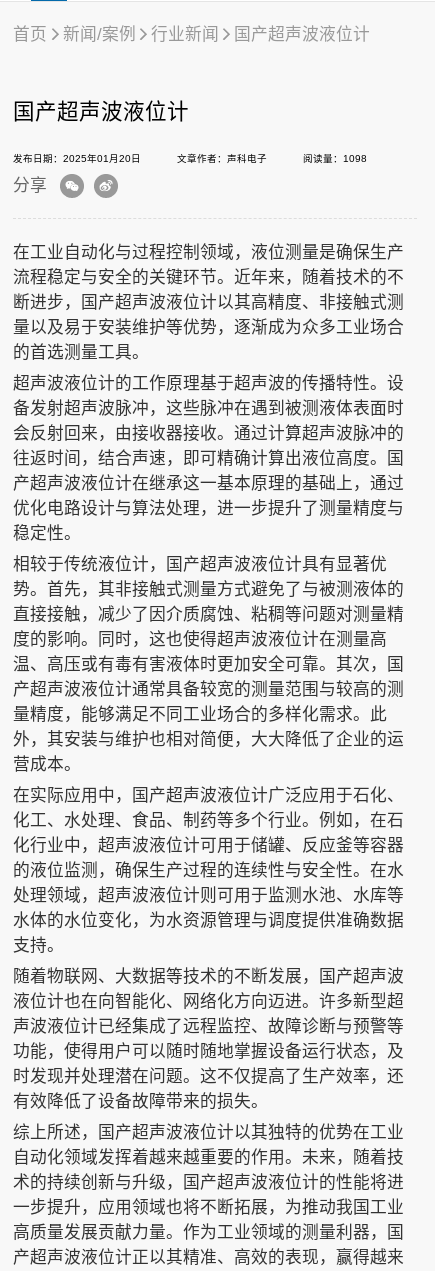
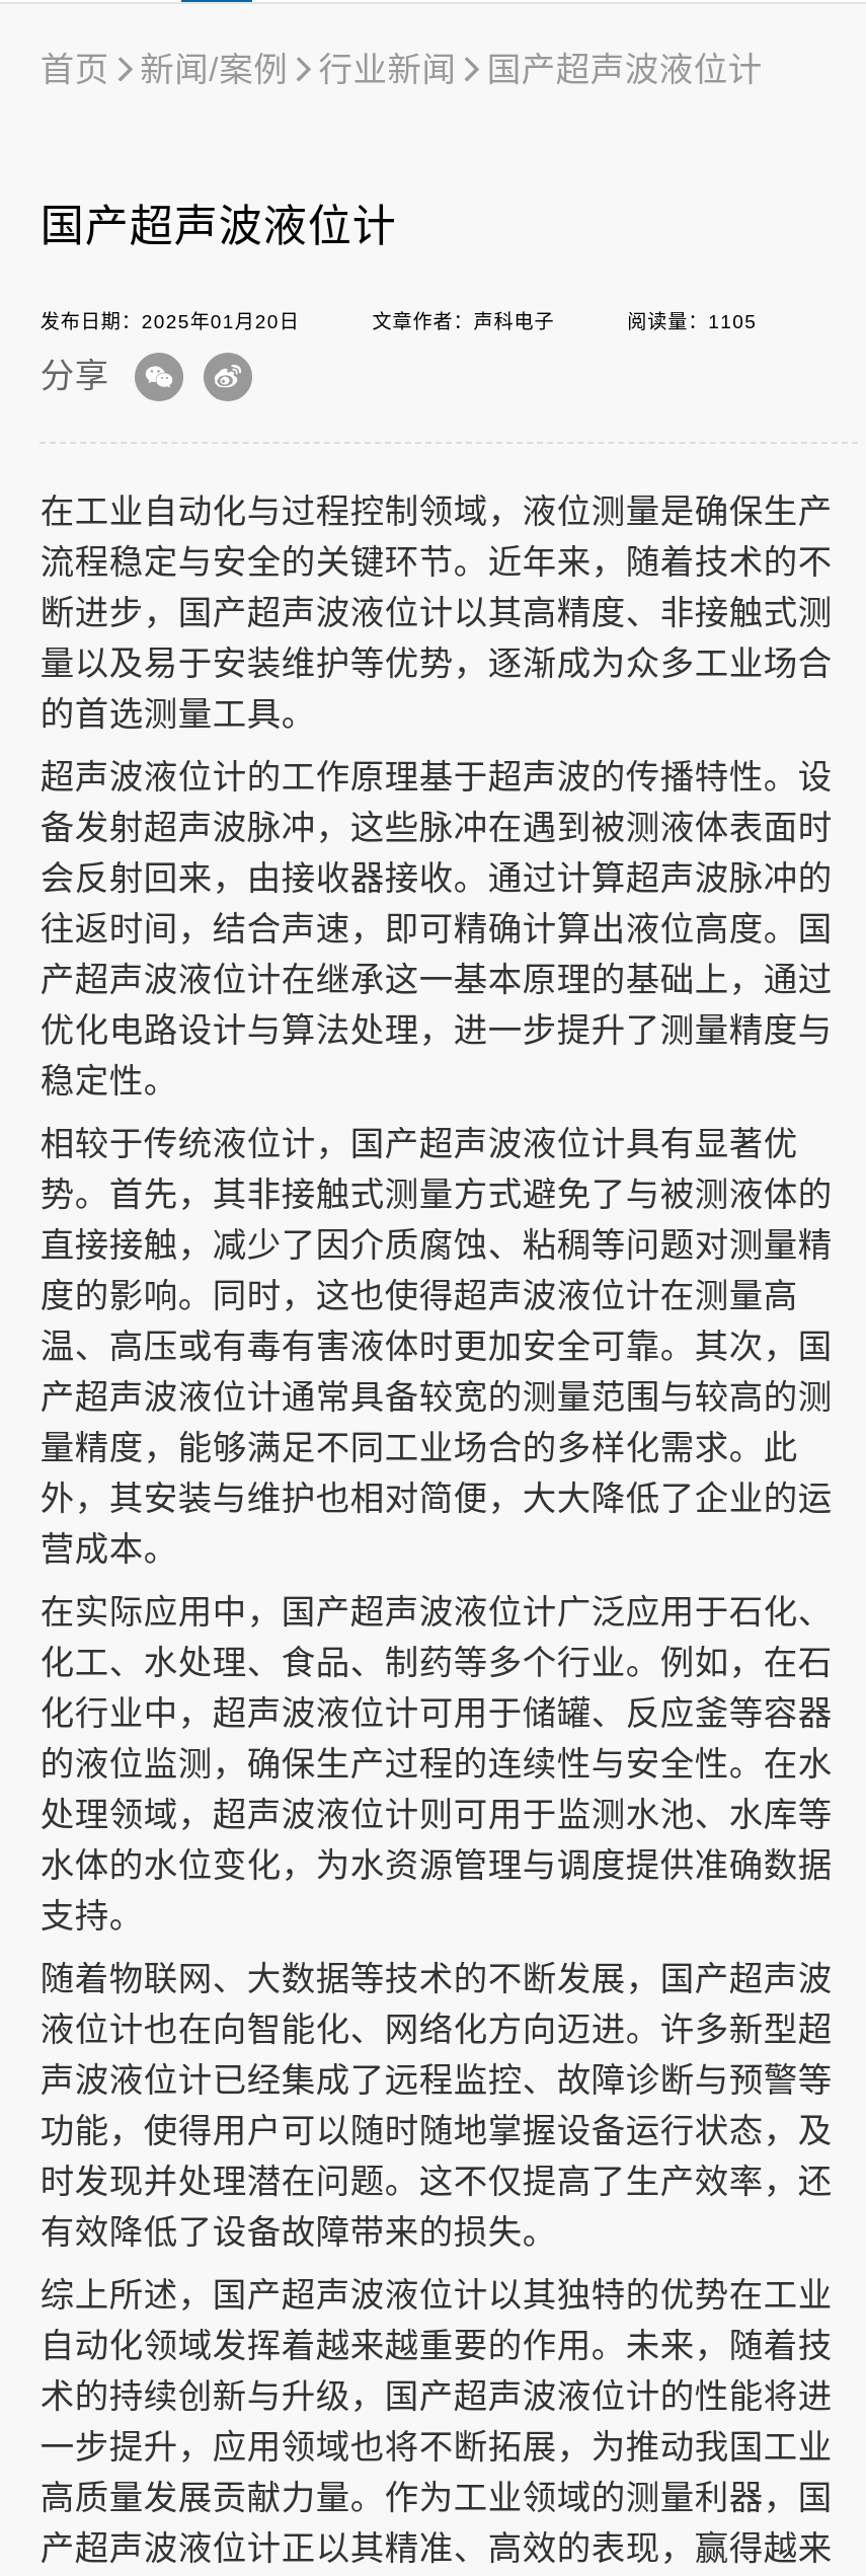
- 阅读量：1098
+ 阅读量：1105
